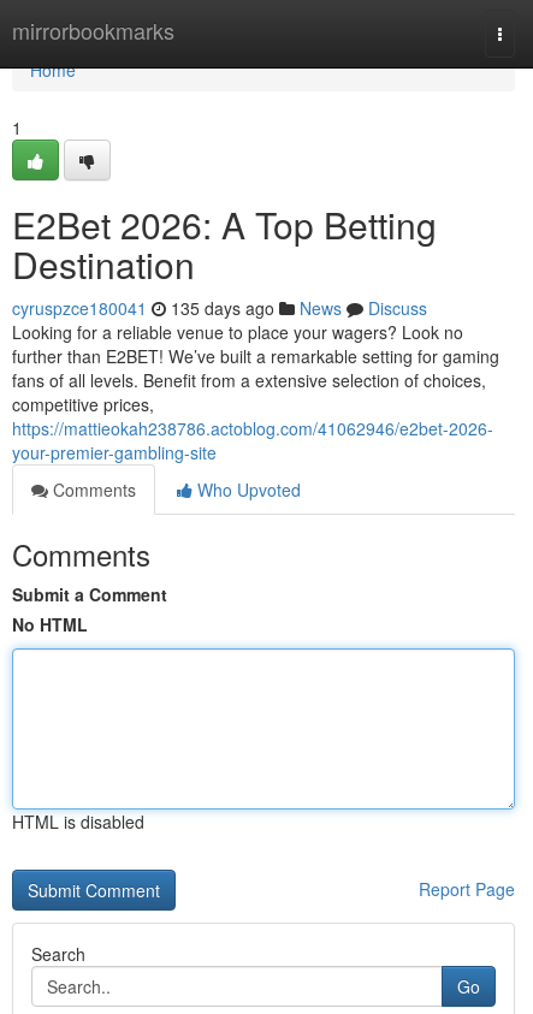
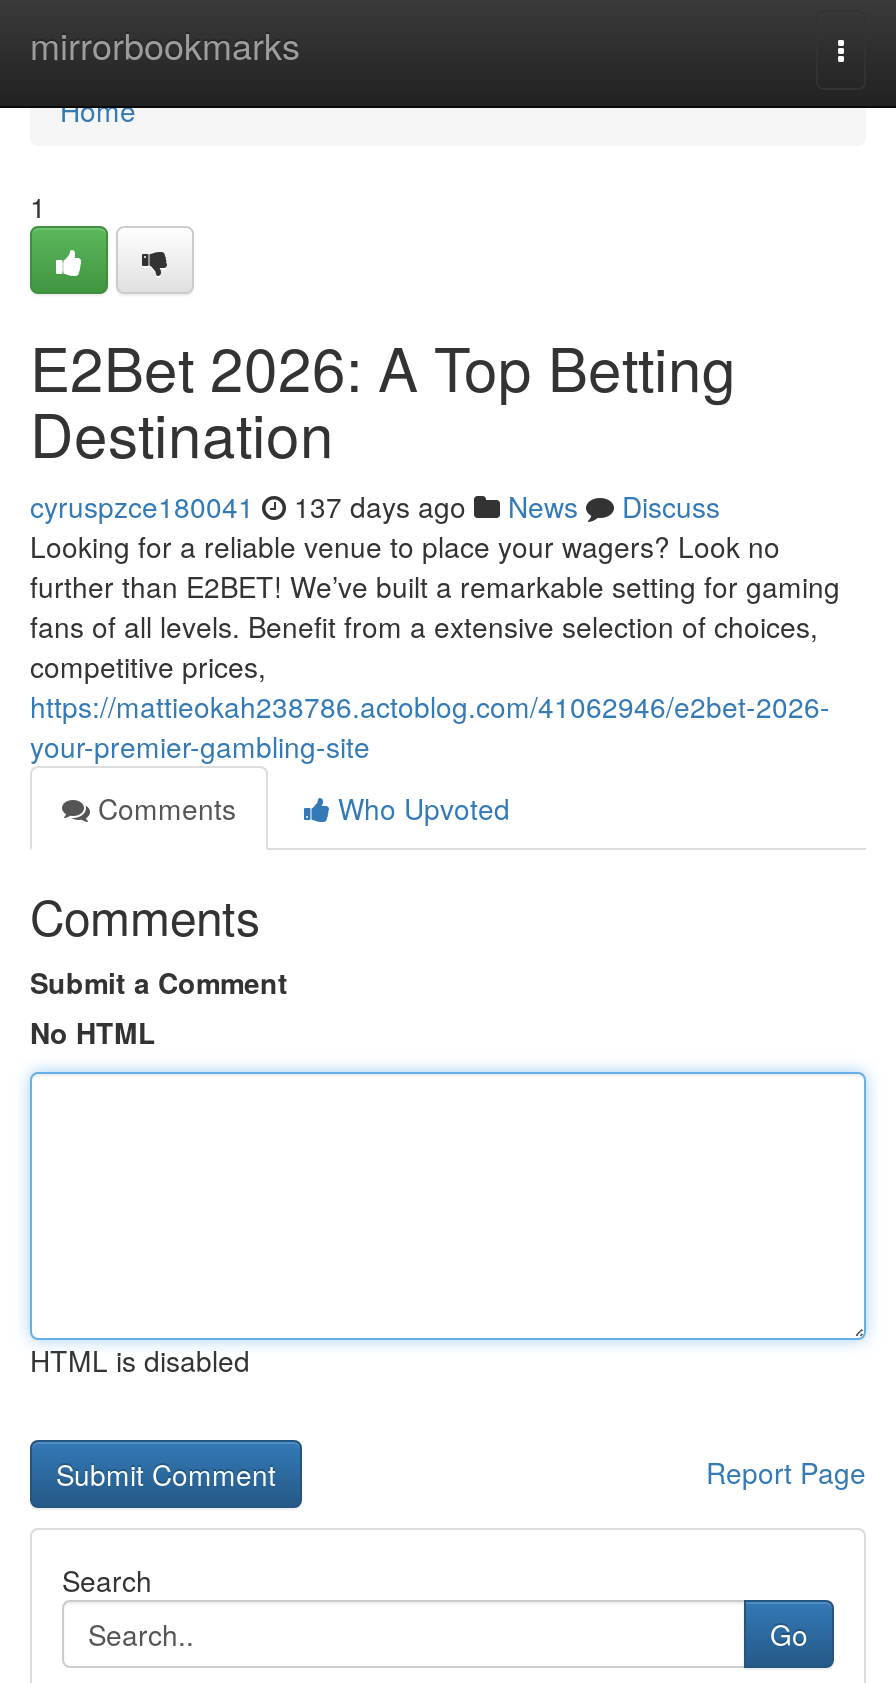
- cyruspzce180041 135 days ago News Discuss
+ cyruspzce180041 137 days ago News Discuss
